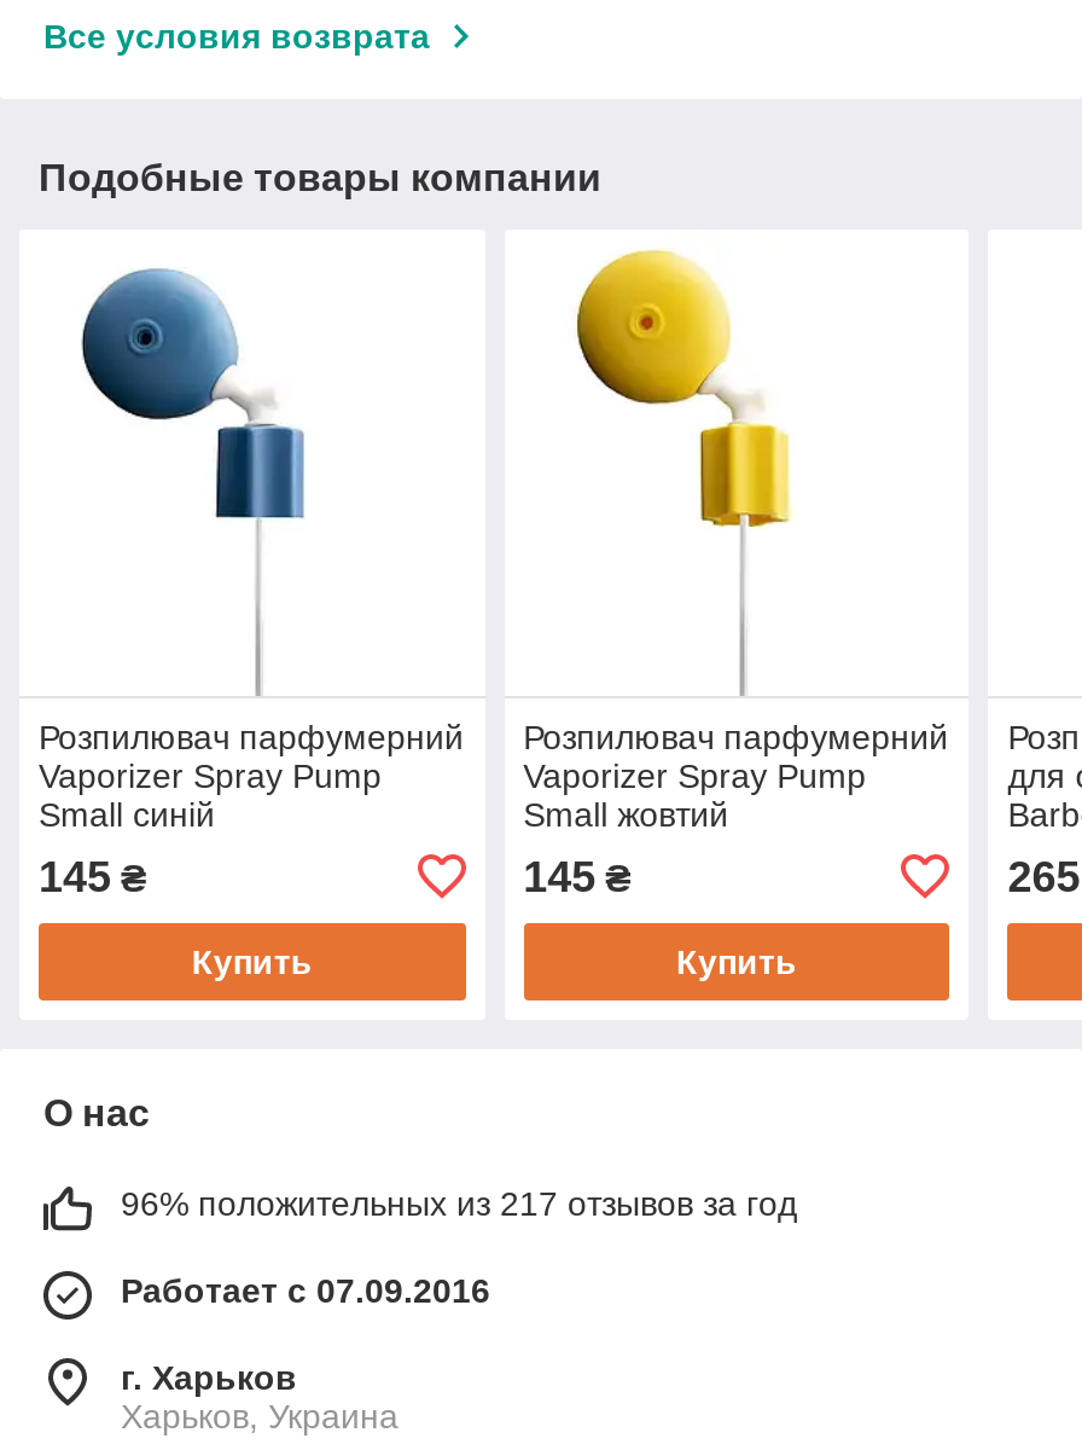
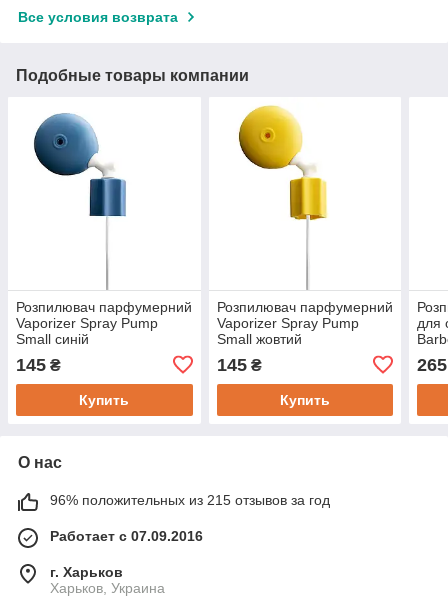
- 96% положительных из 217 отзывов за год
+ 96% положительных из 215 отзывов за год
